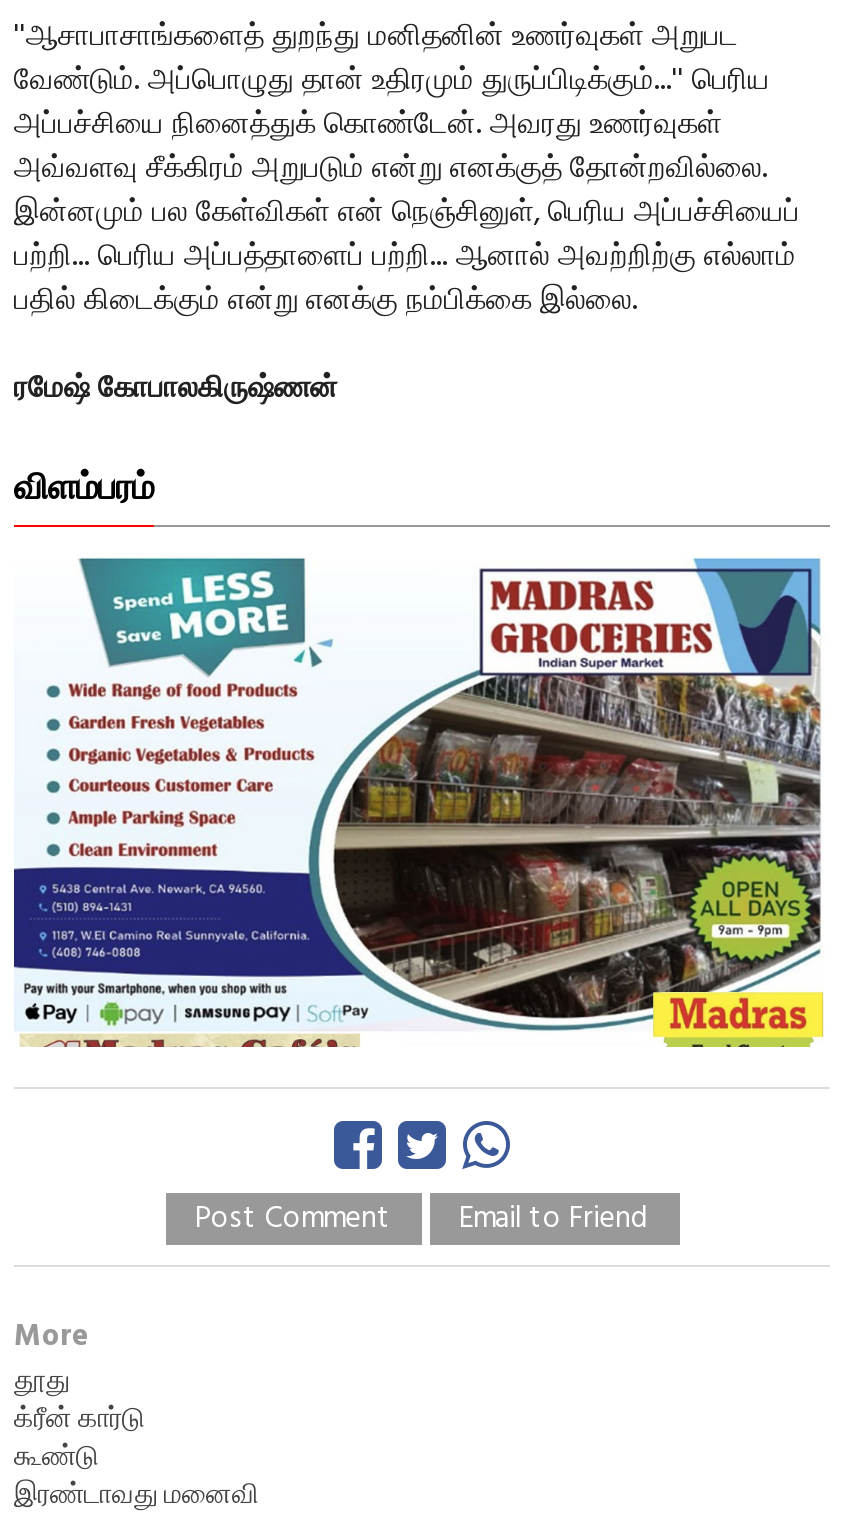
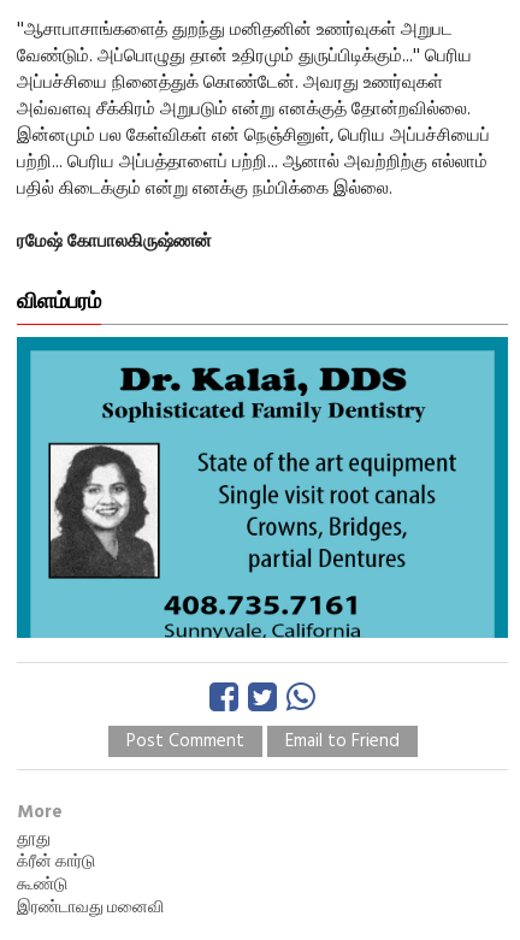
- [image]
+ [image]
